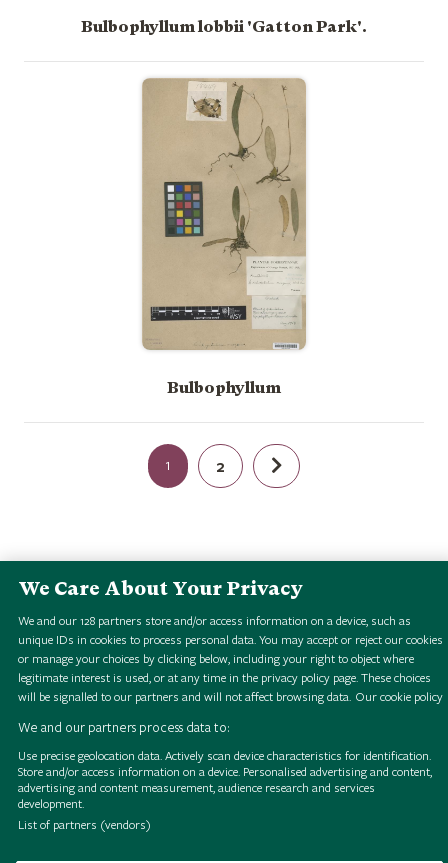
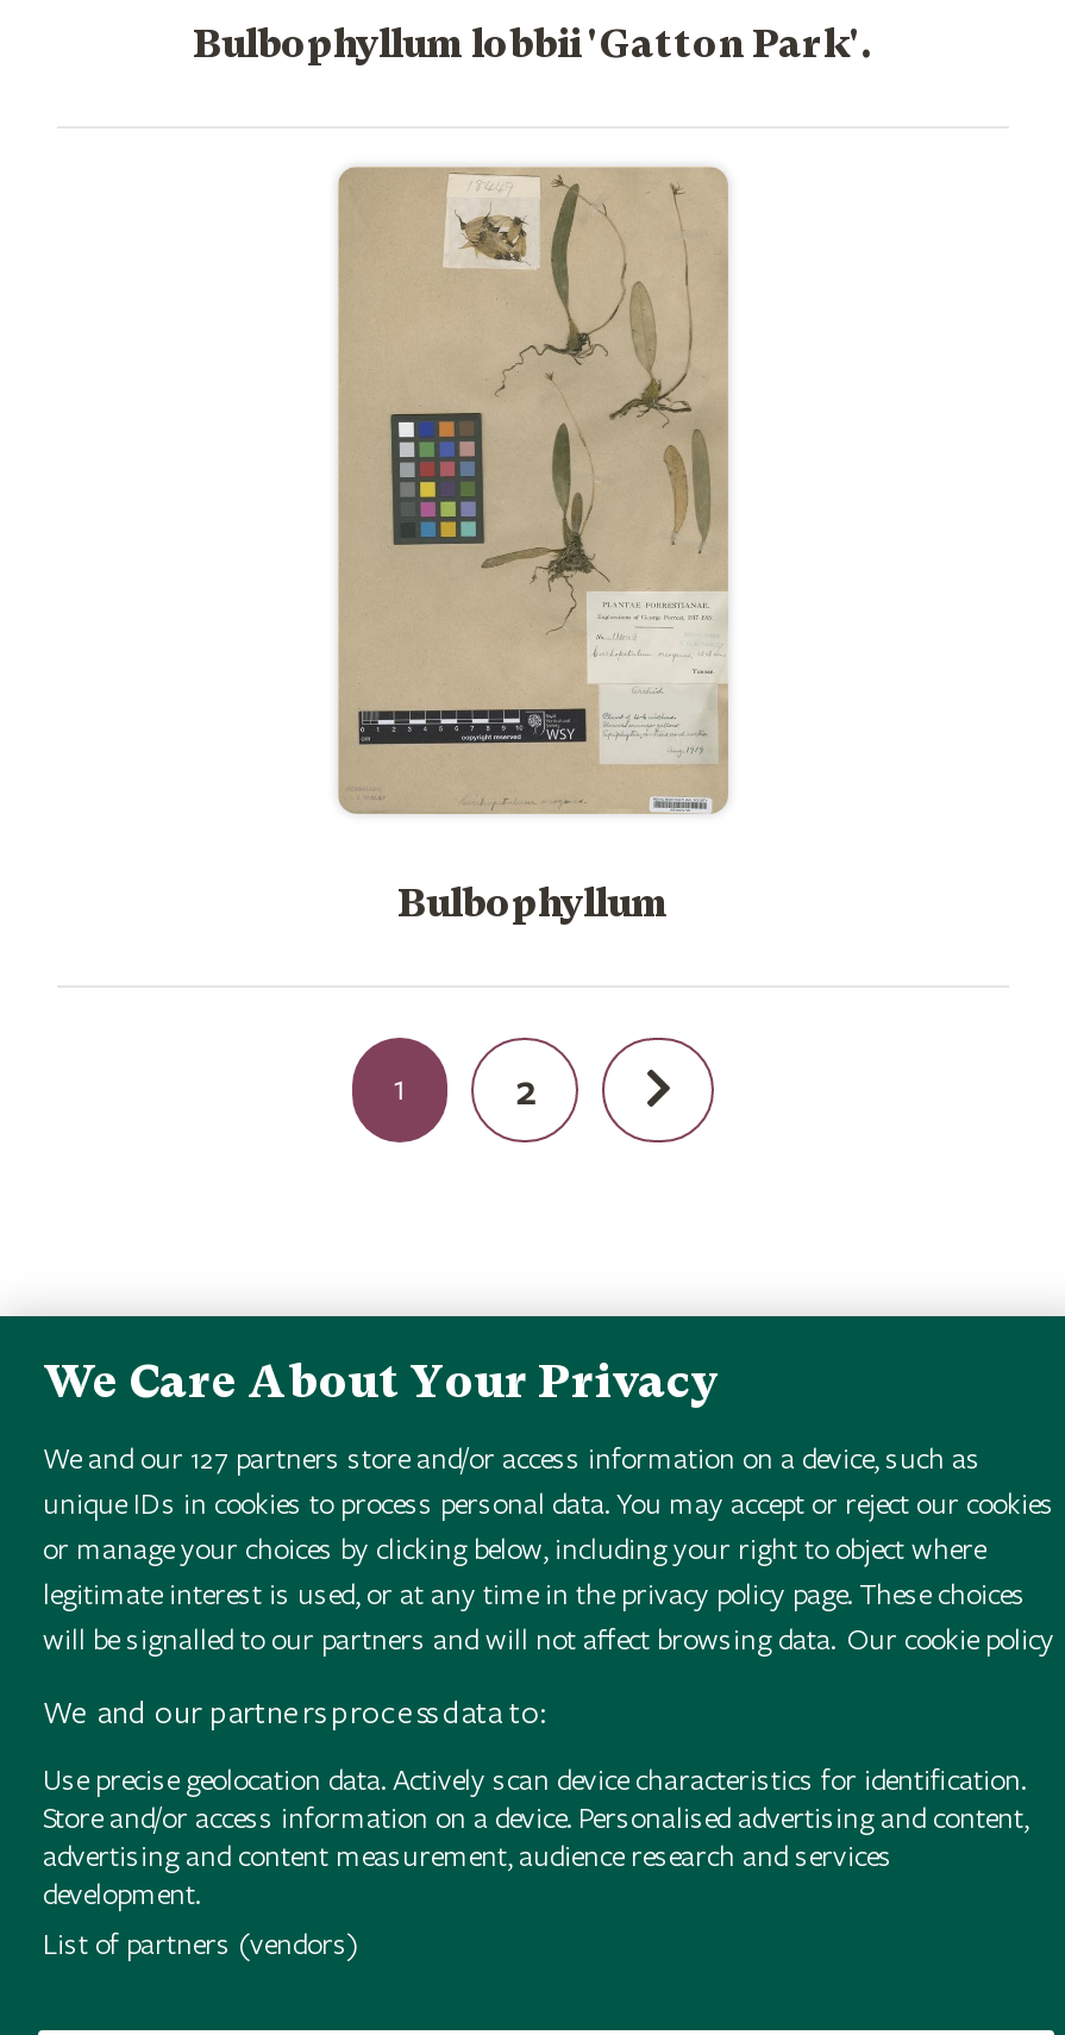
- We and our 128 partners store and/or access information on a device, such as
+ We and our 127 partners store and/or access information on a device, such as
